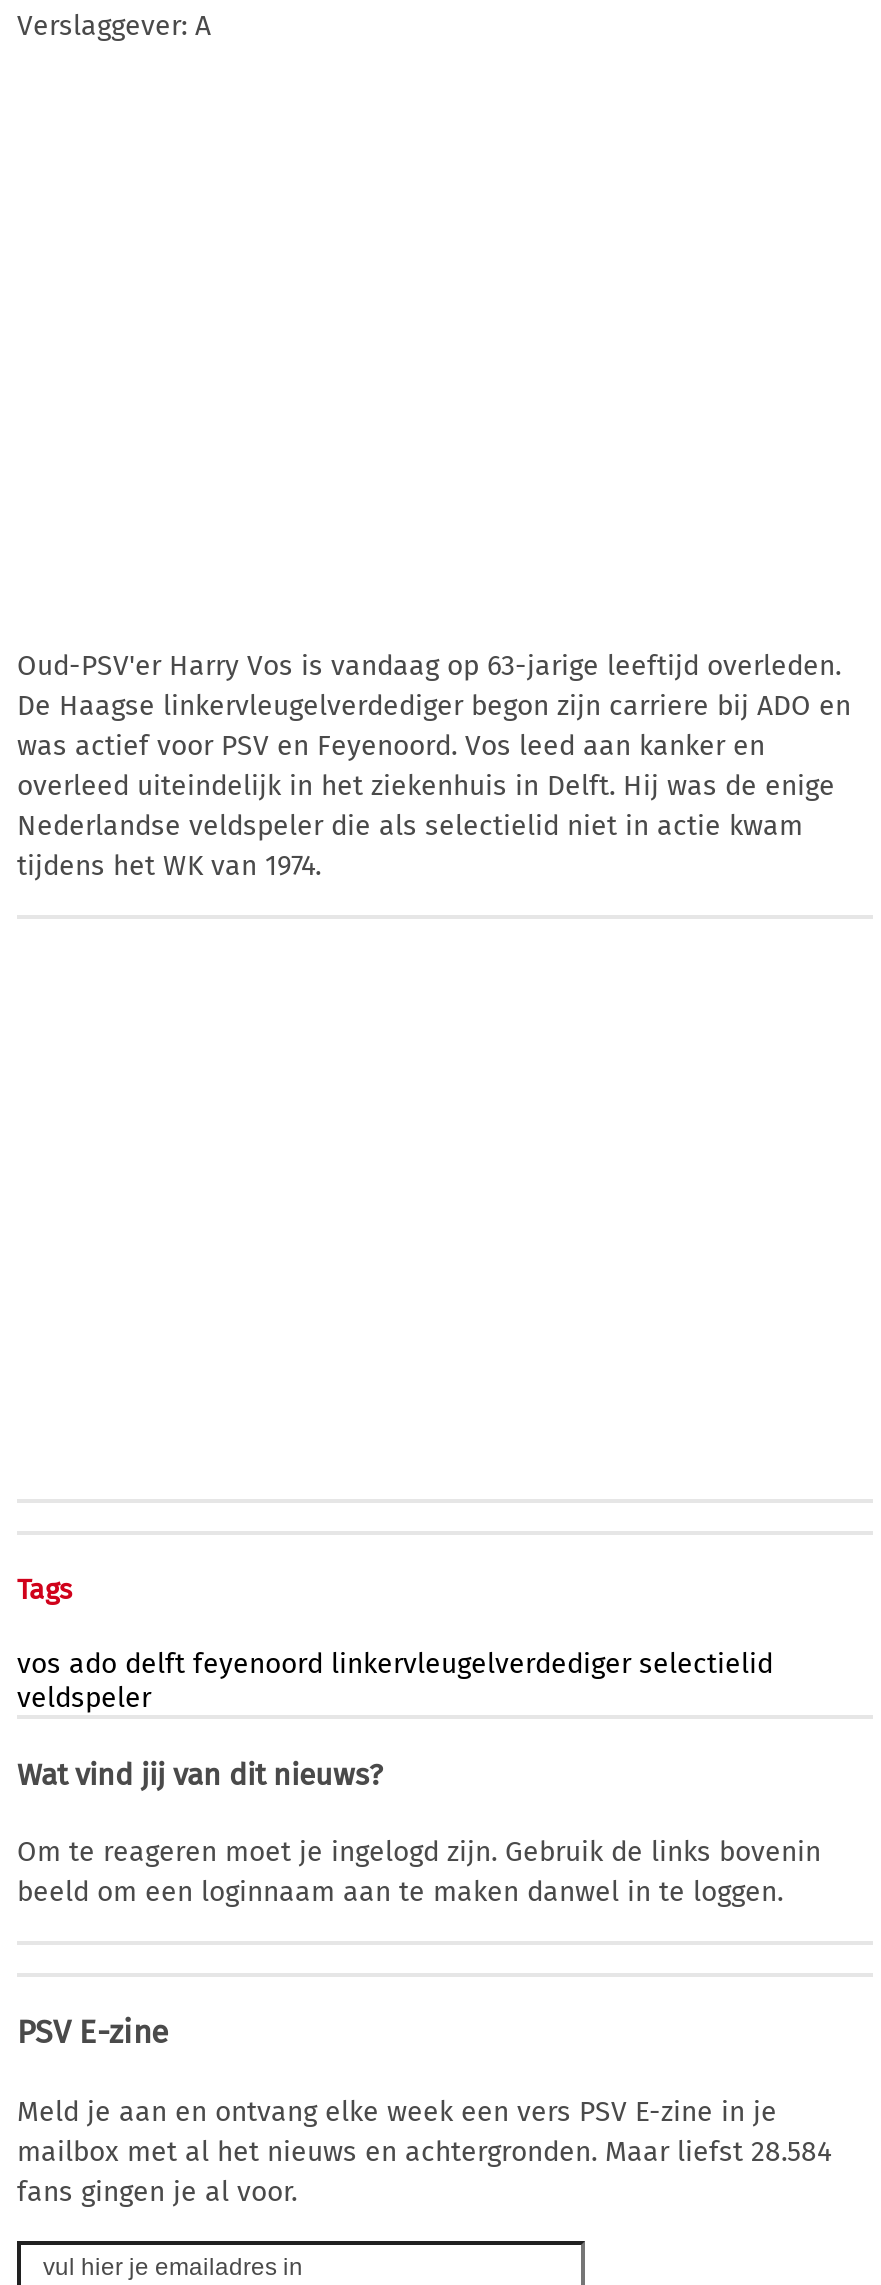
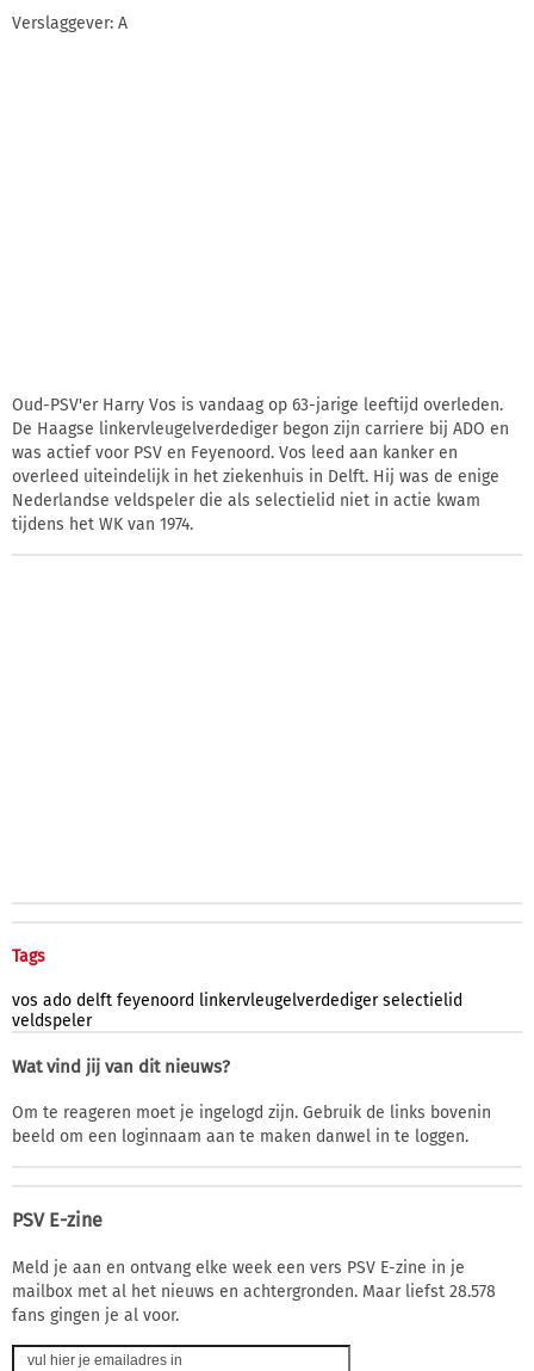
- mailbox met al het nieuws en achtergronden. Maar liefst 28.584
+ mailbox met al het nieuws en achtergronden. Maar liefst 28.578
